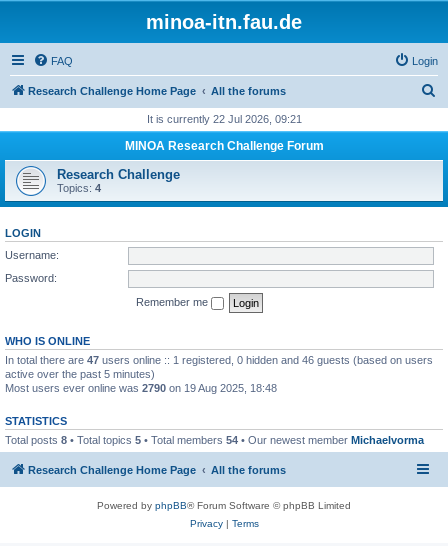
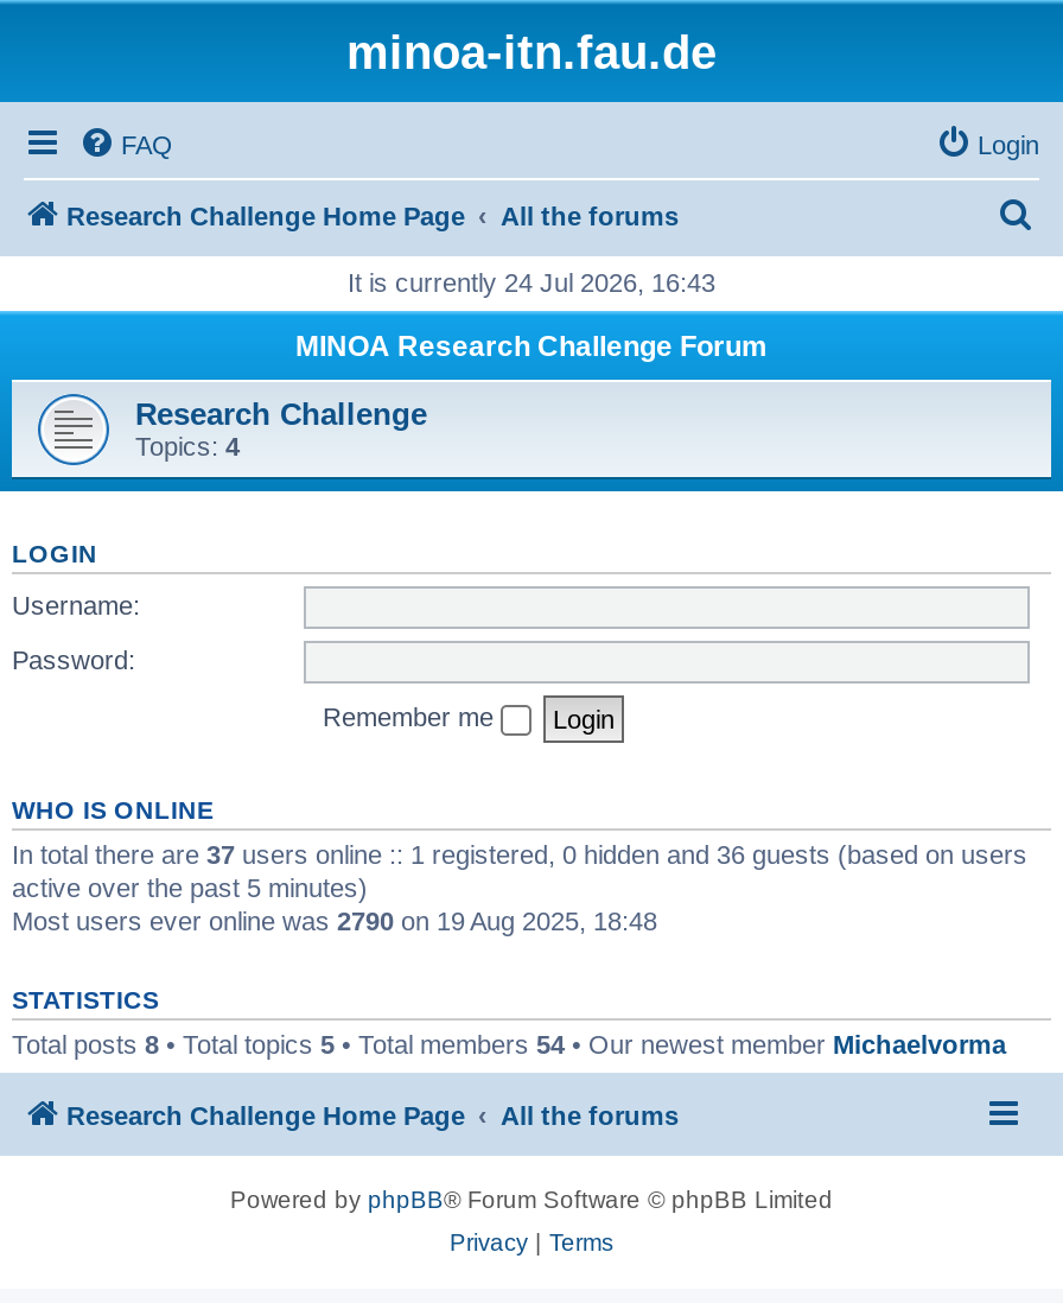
- It is currently 22 Jul 2026, 09:21
+ It is currently 24 Jul 2026, 16:43

- In total there are 47 users online :: 1 registered, 0 hidden and 46 guests (based on users
+ In total there are 37 users online :: 1 registered, 0 hidden and 36 guests (based on users
